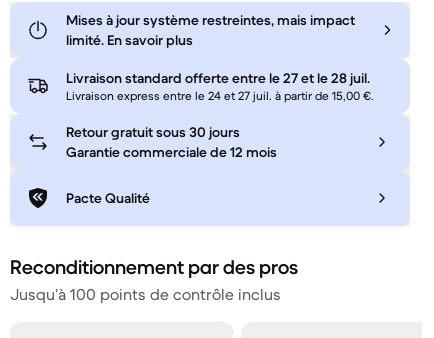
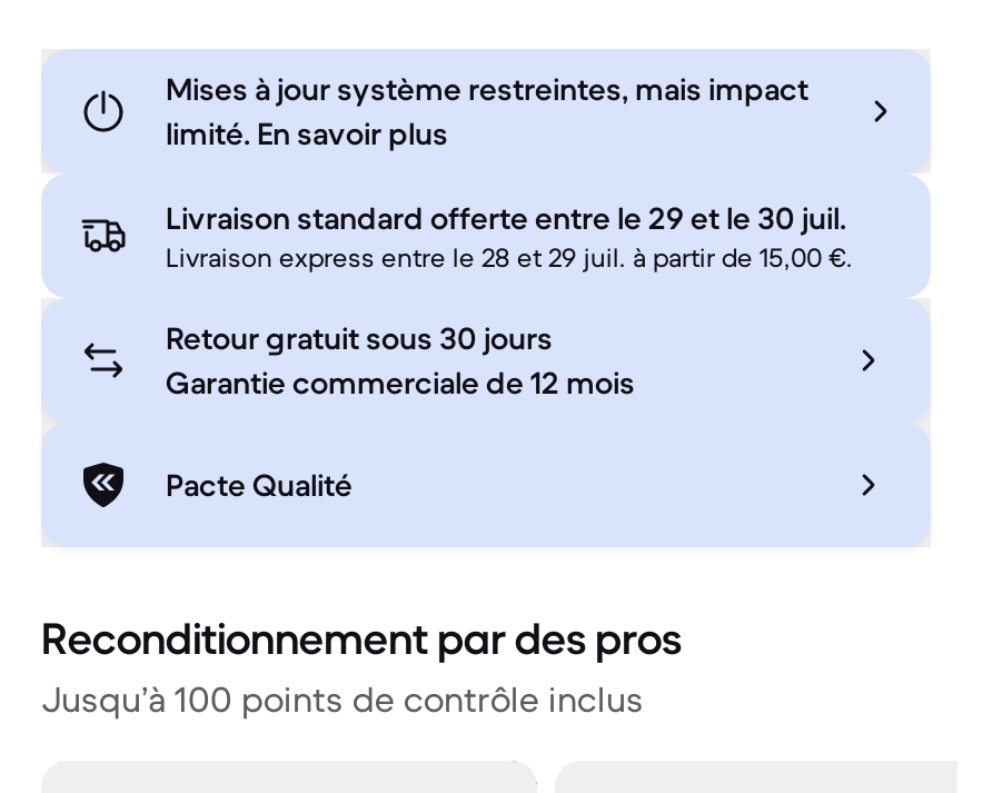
- Livraison standard offerte entre le 27 et le 28 juil.
+ Livraison standard offerte entre le 29 et le 30 juil.

- Livraison express entre le 24 et 27 juil. à partir de 15,00 €.
+ Livraison express entre le 28 et 29 juil. à partir de 15,00 €.
